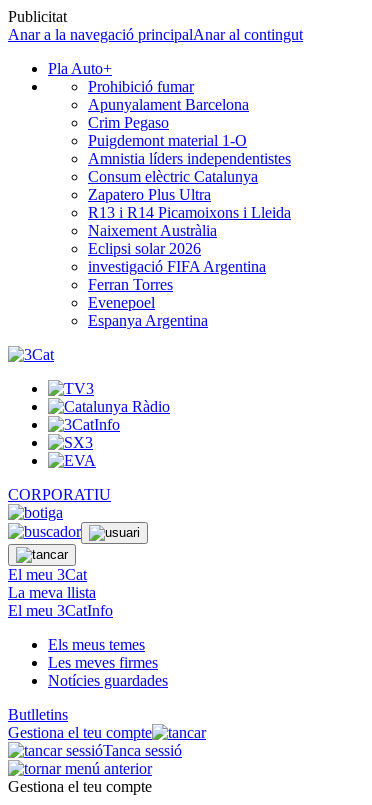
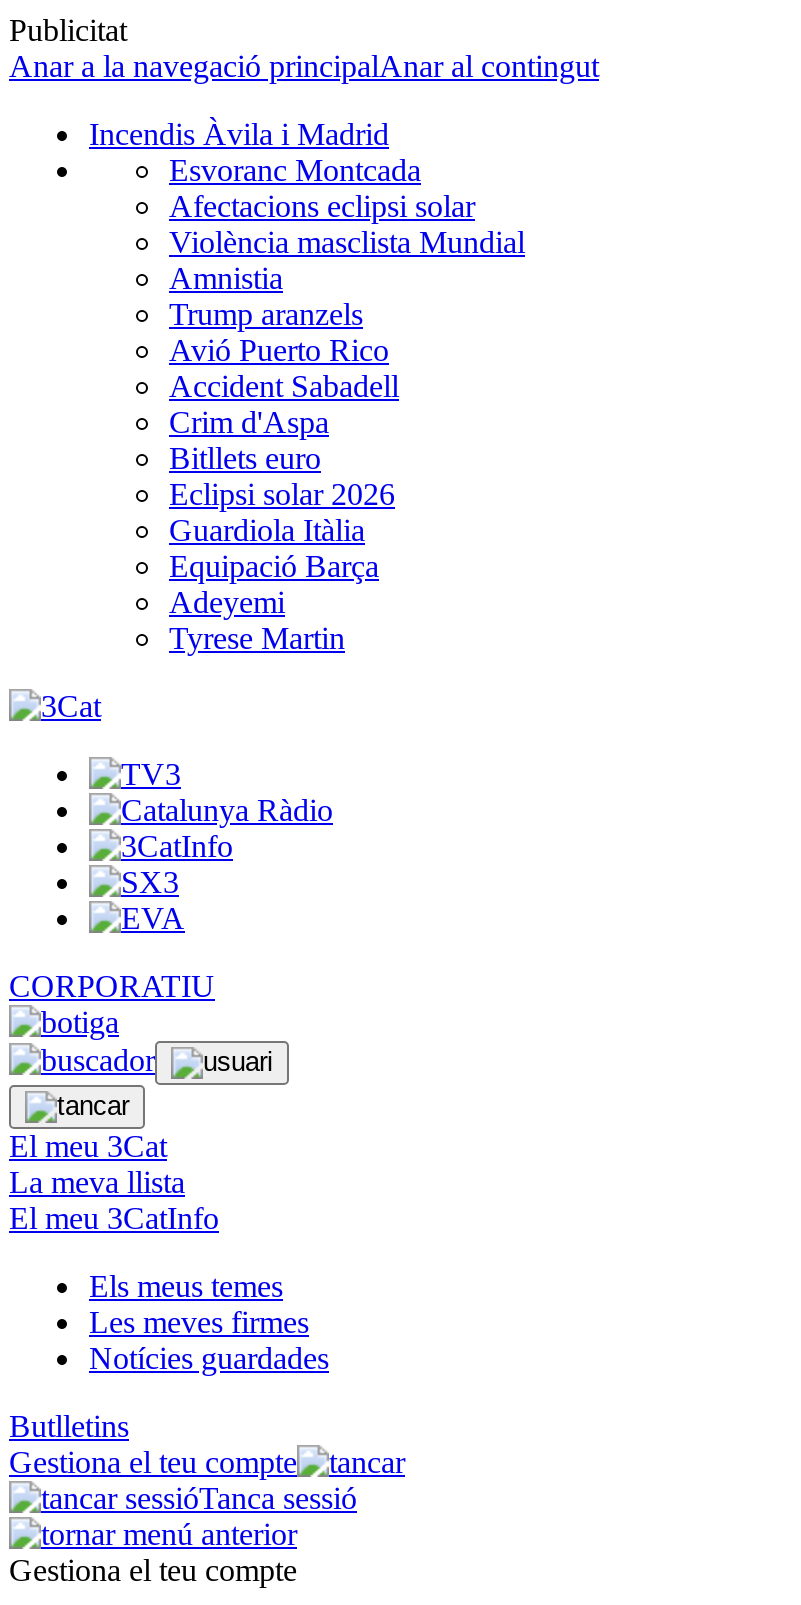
- Pla Auto+
- Prohibició fumar
- Apunyalament Barcelona
- Crim Pegaso
- Puigdemont material 1-O
- Amnistia líders independentistes
- Consum elèctric Catalunya
- Zapatero Plus Ultra
- R13 i R14 Picamoixons i Lleida
- Naixement Austràlia
+ Incendis Àvila i Madrid
+ Esvoranc Montcada
+ Afectacions eclipsi solar
+ Violència masclista Mundial
+ Amnistia
+ Trump aranzels
+ Avió Puerto Rico
+ Accident Sabadell
+ Crim d'Aspa
+ Bitllets euro

- investigació FIFA Argentina
- Ferran Torres
- Evenepoel
- Espanya Argentina
+ Guardiola Itàlia
+ Equipació Barça
+ Adeyemi
+ Tyrese Martin
